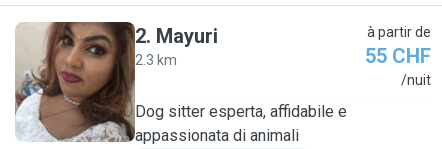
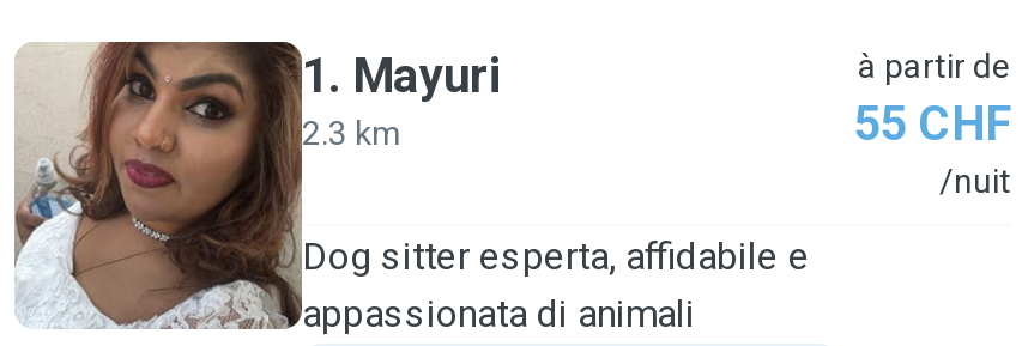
- 2. Mayuri
+ 1. Mayuri
